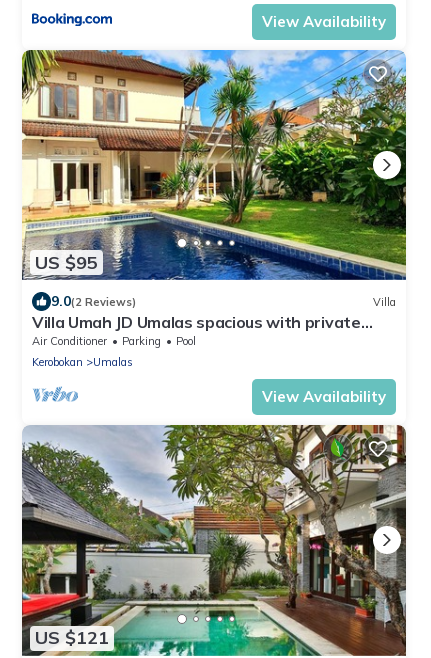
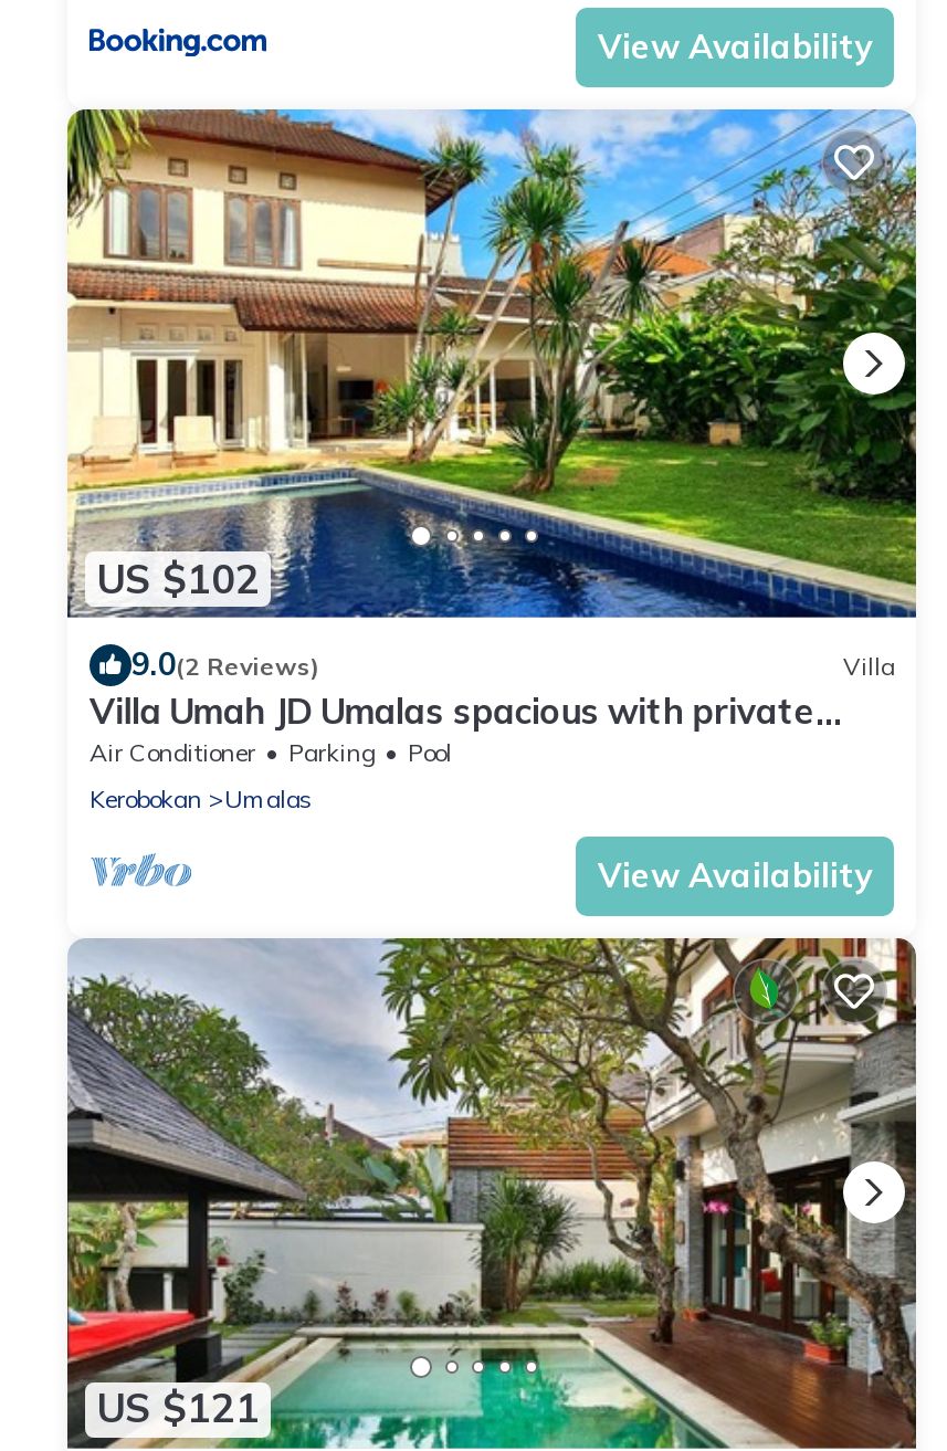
- US $95
+ US $102
